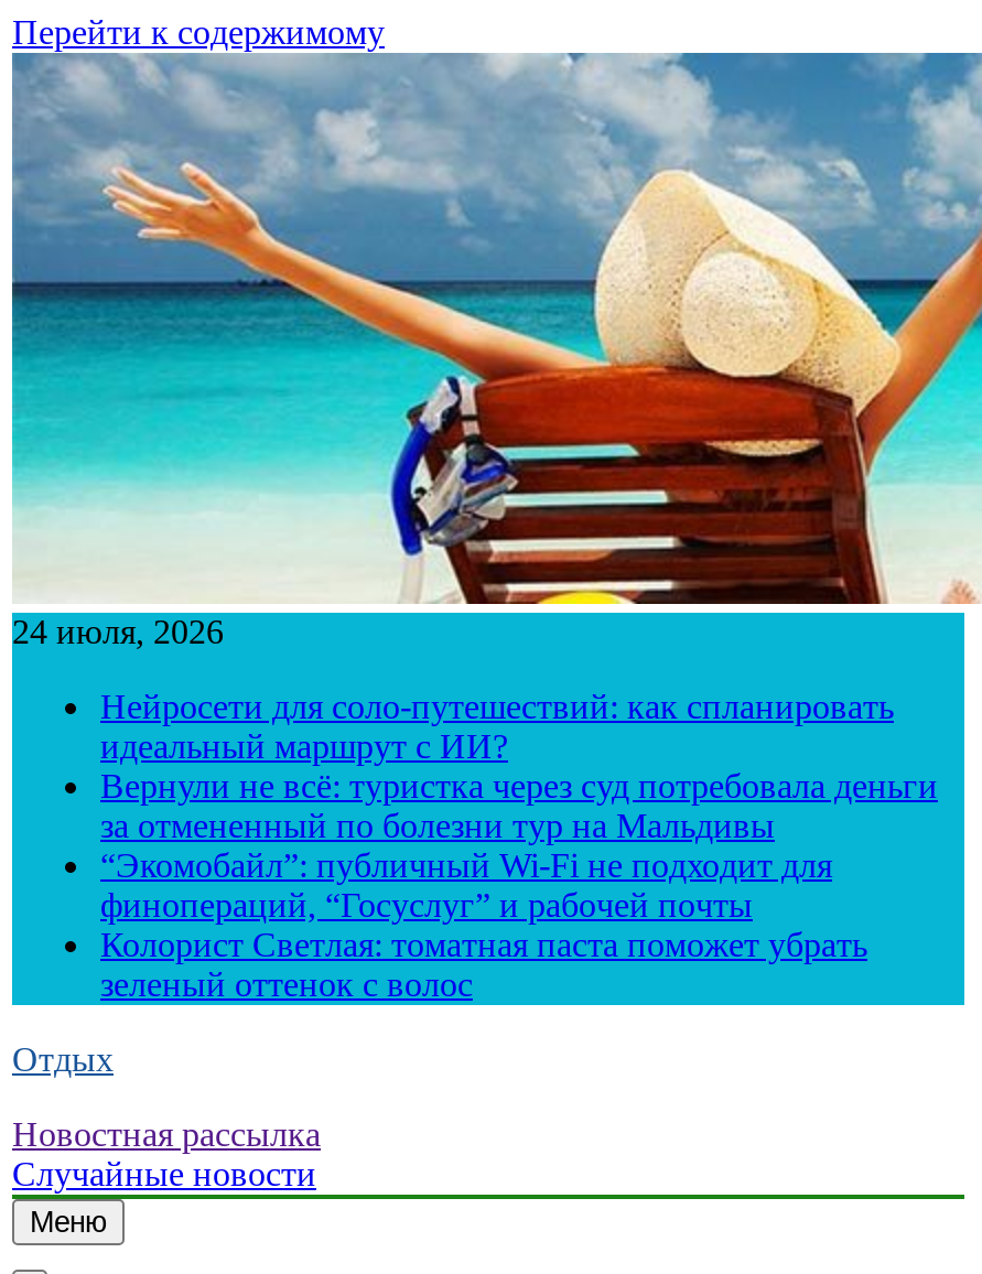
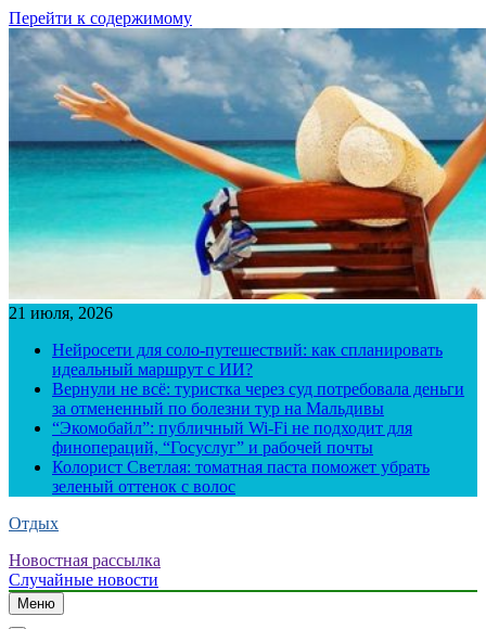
- 24 июля, 2026
+ 21 июля, 2026
